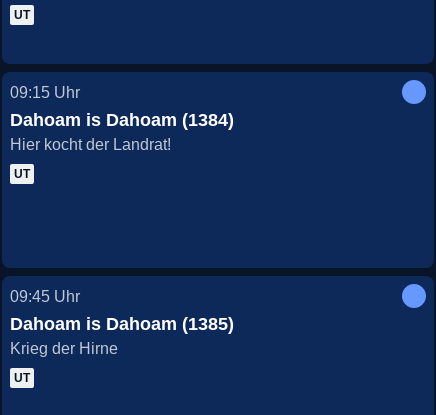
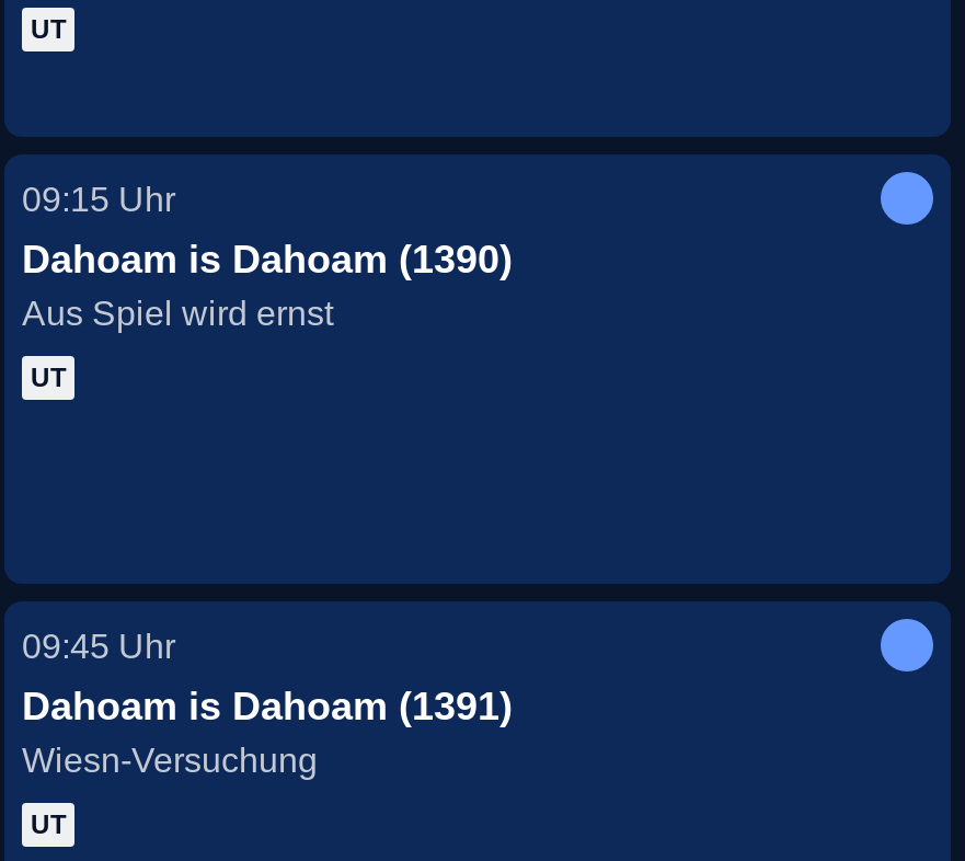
- Dahoam is Dahoam (1384)
- Hier kocht der Landrat!
+ Dahoam is Dahoam (1390)
+ Aus Spiel wird ernst

- Dahoam is Dahoam (1385)
- Krieg der Hirne
+ Dahoam is Dahoam (1391)
+ Wiesn-Versuchung
